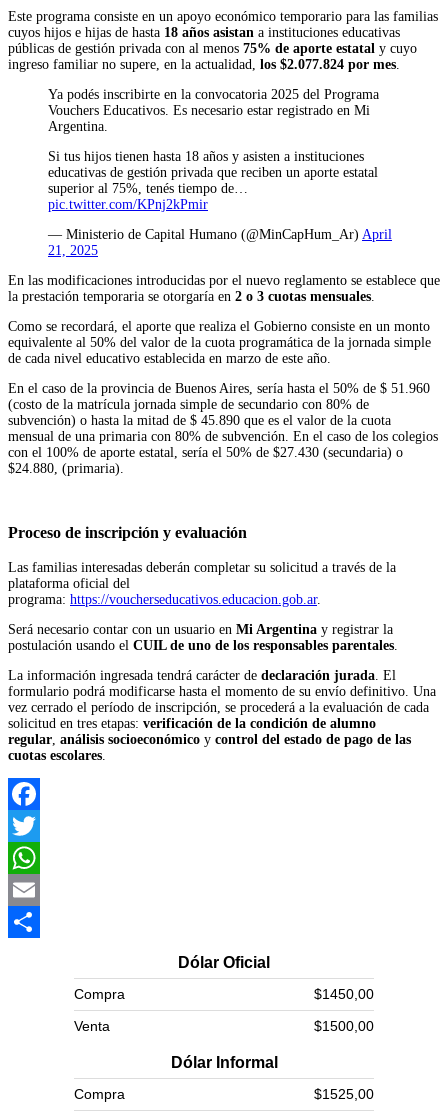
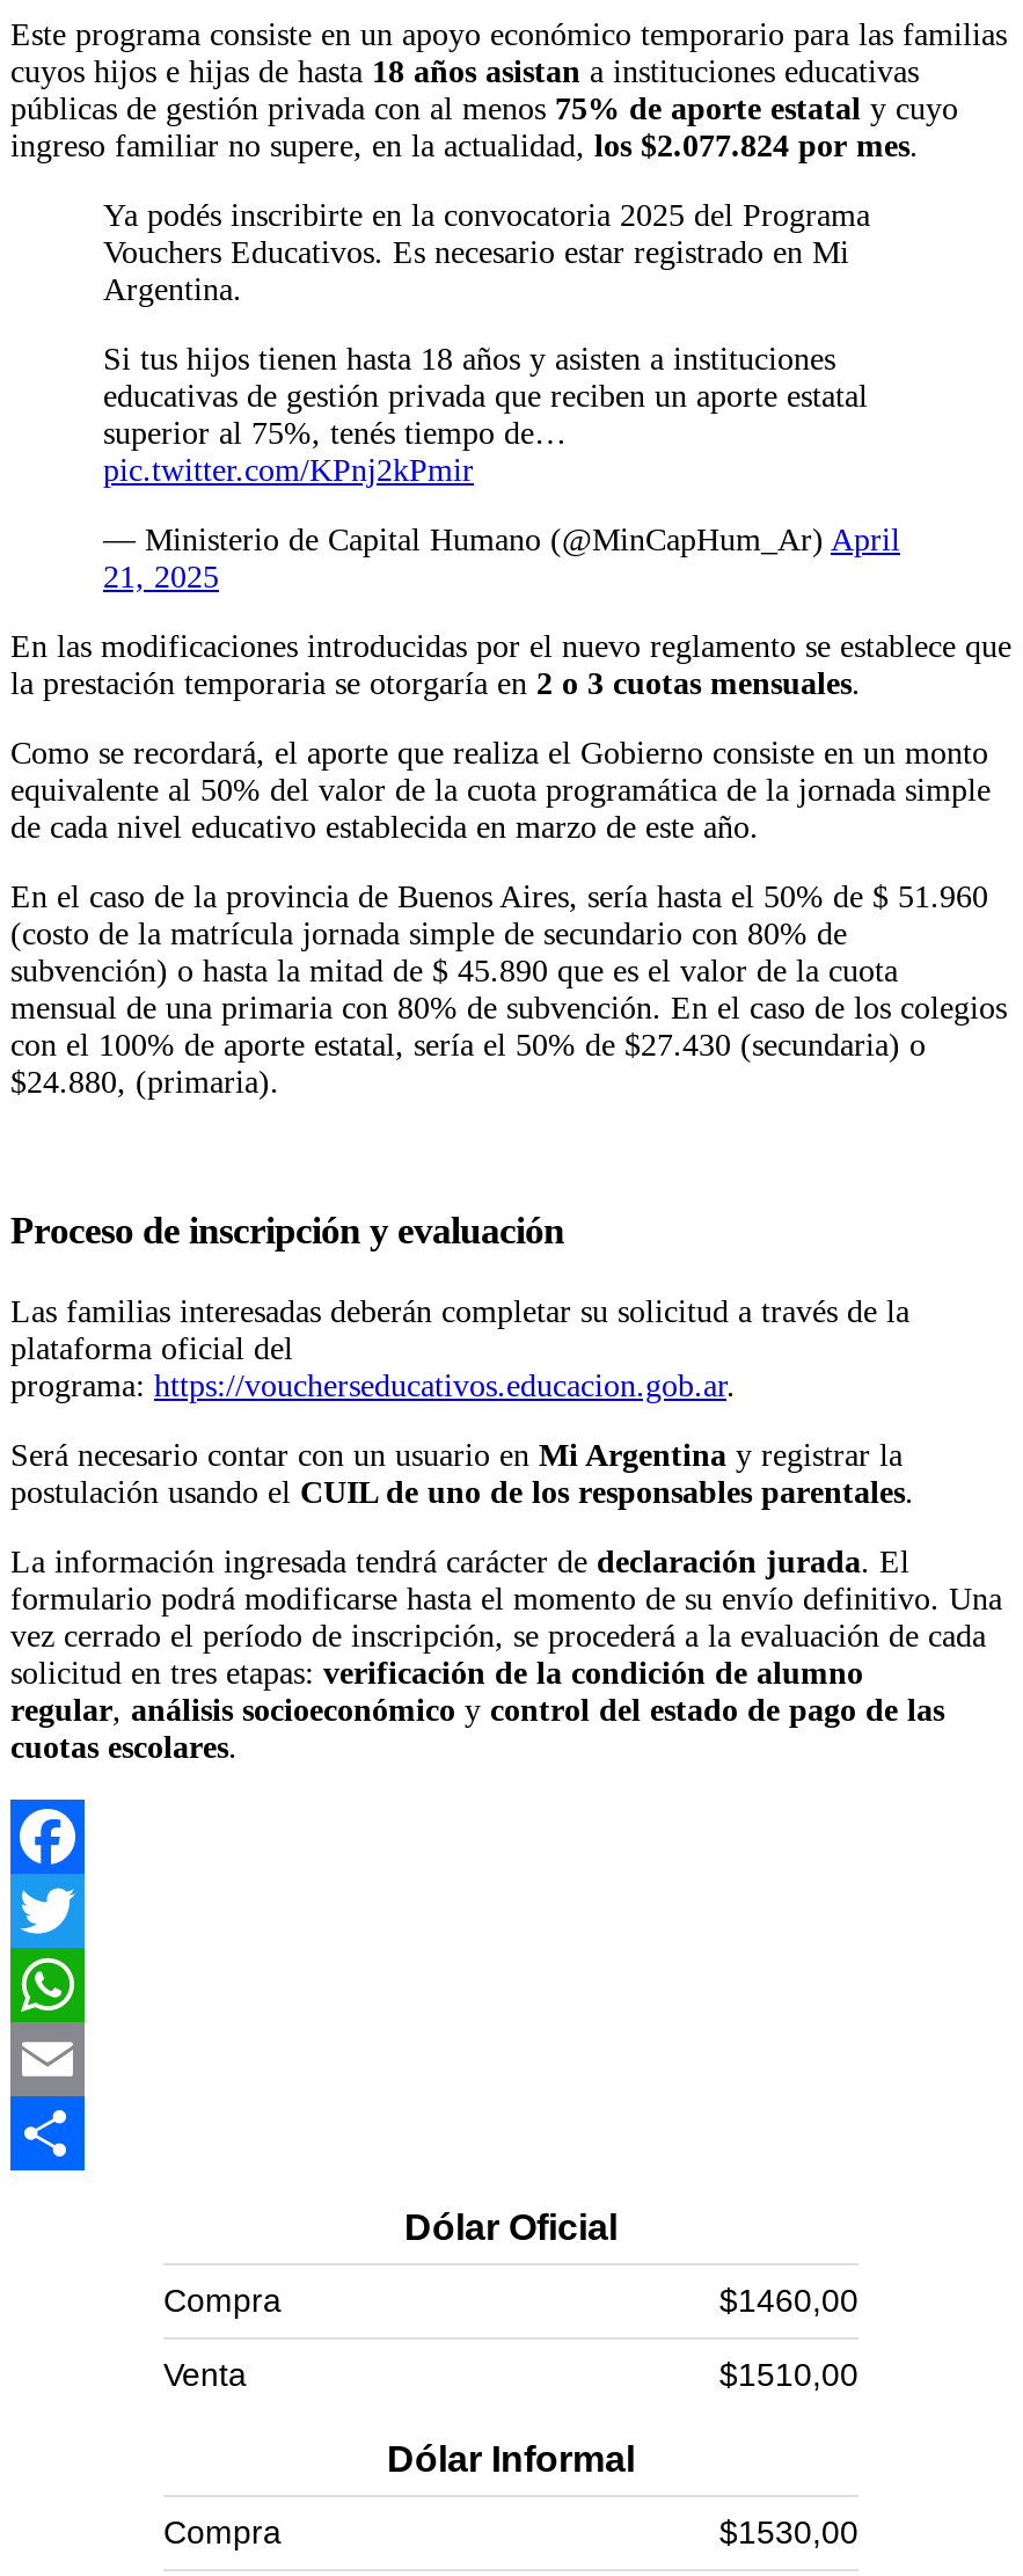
- $1450,00
+ $1460,00

- $1500,00
+ $1510,00

- $1525,00
+ $1530,00
